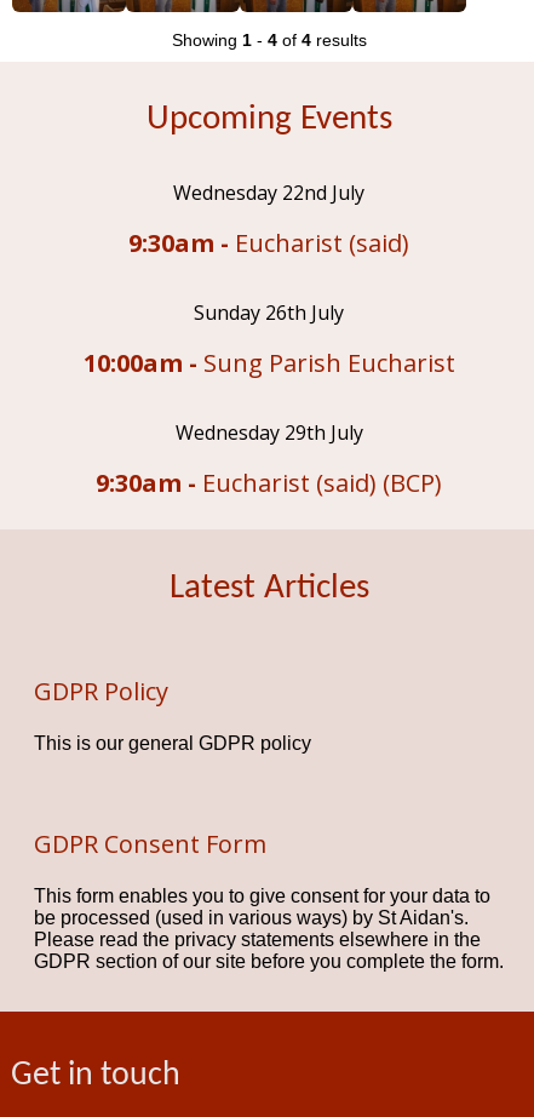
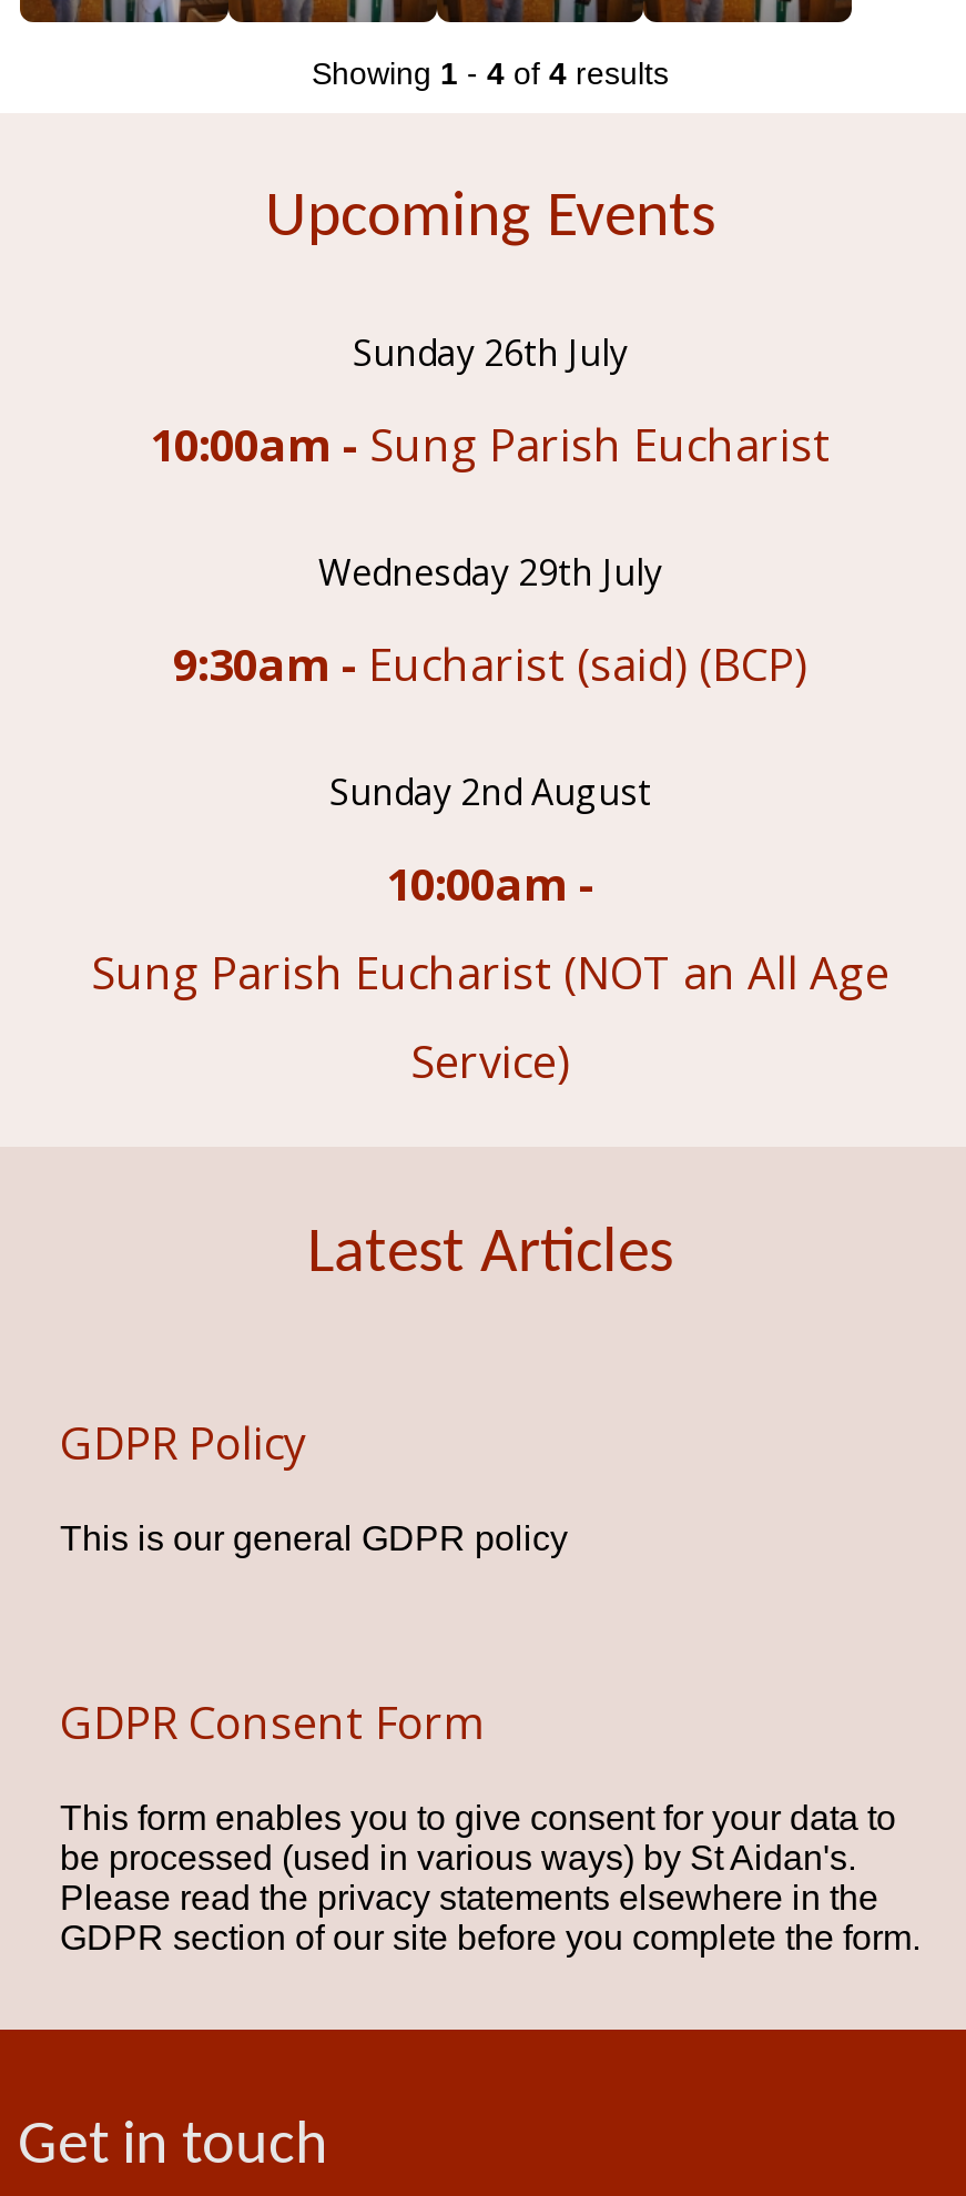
- Wednesday 22nd July
- 9:30am - Eucharist (said)

moved up: Sunday 26th July | 10:00am - Sung Parish Eucharist | Wednesday 29th July | 9:30am - Eucharist (said) (BCP)

+ Sunday 2nd August
+ 10:00am -
+ Sung Parish Eucharist (NOT an All Age
+ Service)
